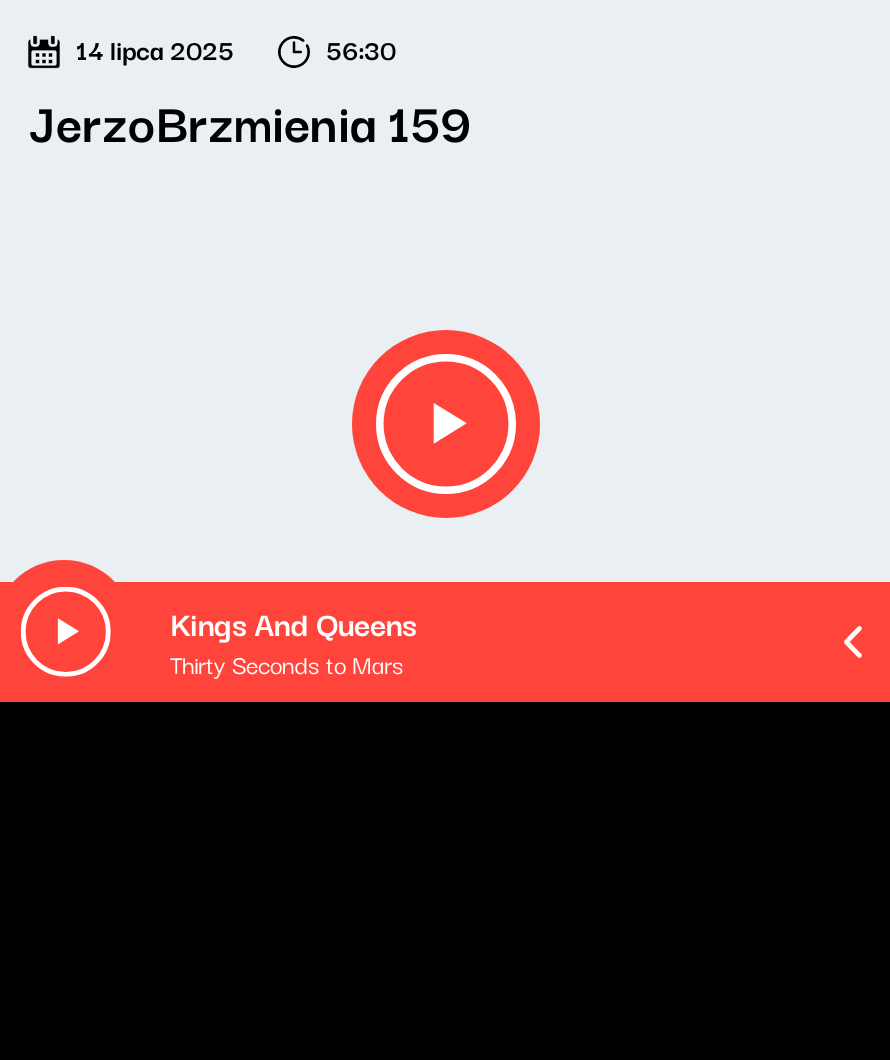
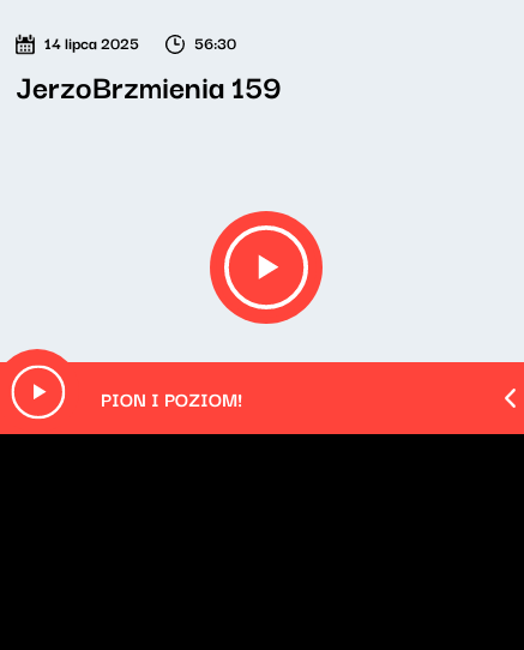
- Kings And Queens
- Thirty Seconds to Mars
+ PION I POZIOM!
